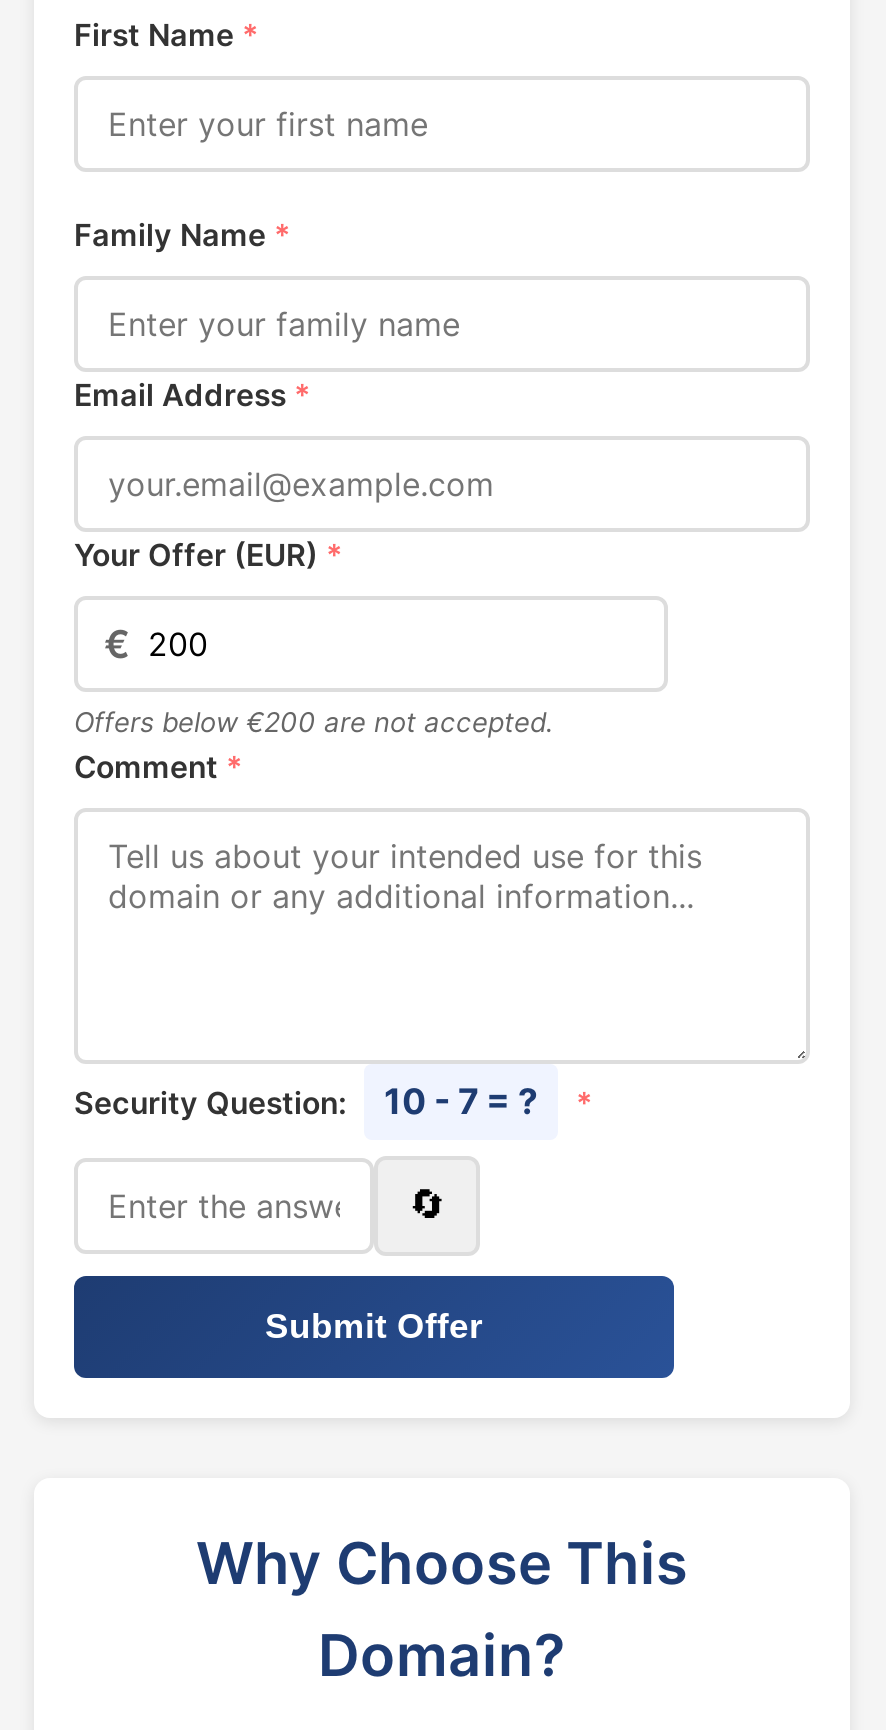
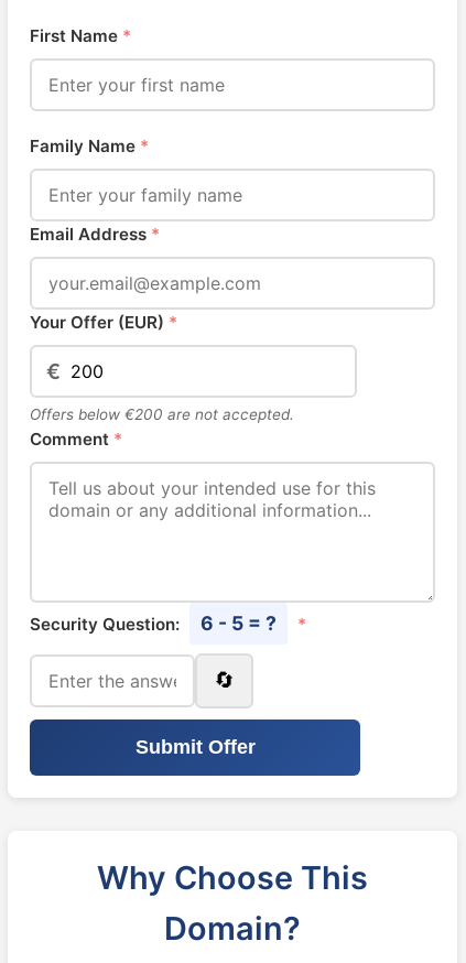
- 10 - 7 = ?
+ 6 - 5 = ?
